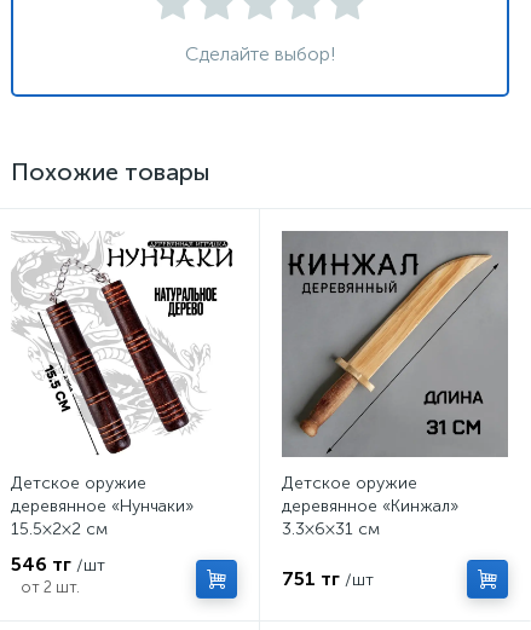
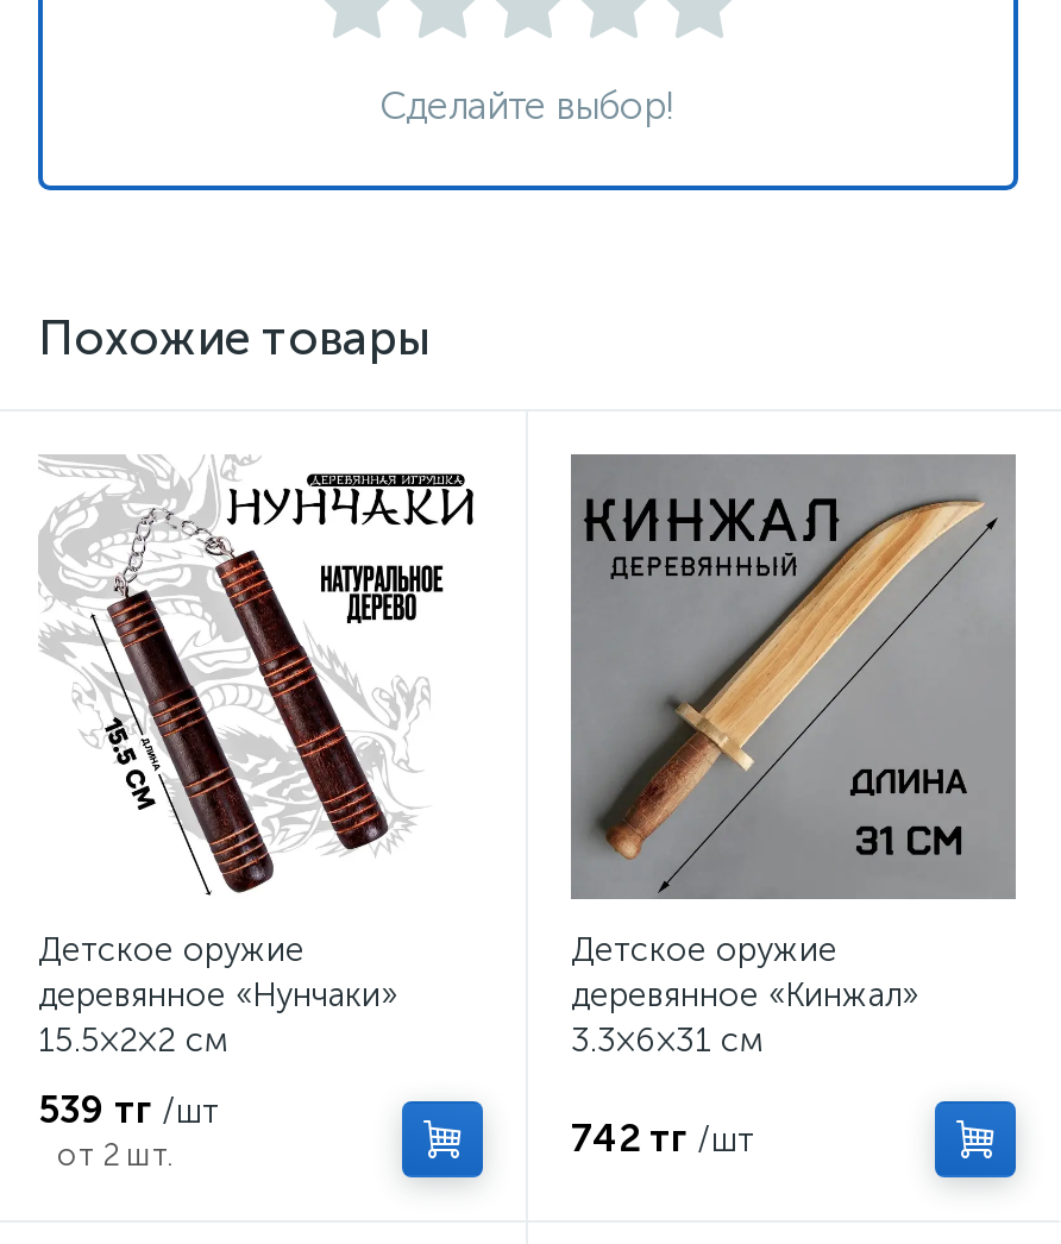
- 546 тг /шт
+ 539 тг /шт

- 751 тг /шт
+ 742 тг /шт
